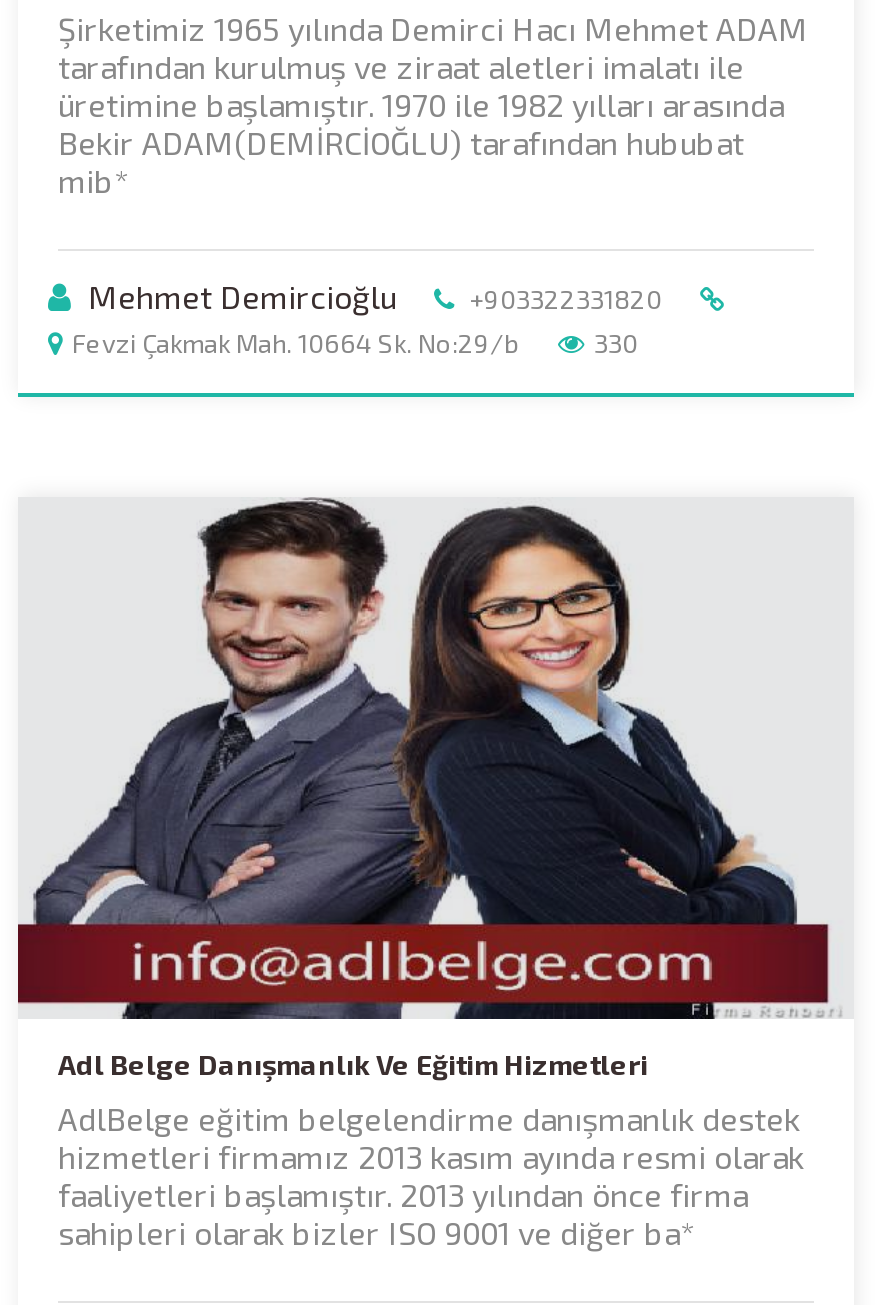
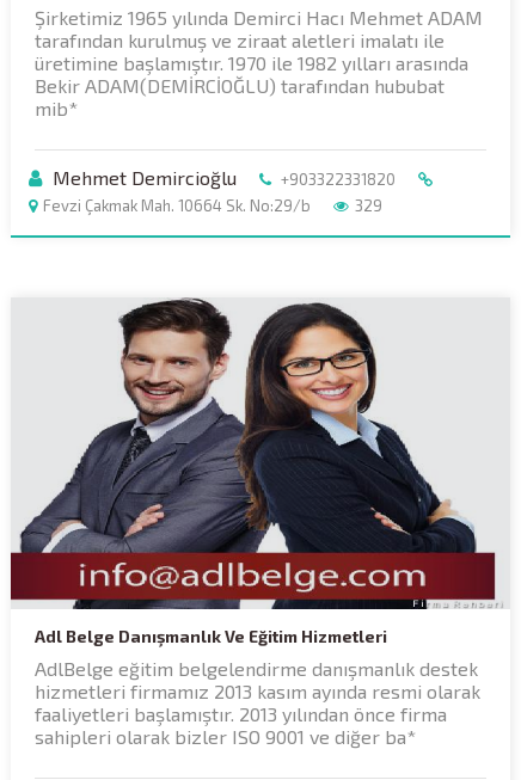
- 330
+ 329
